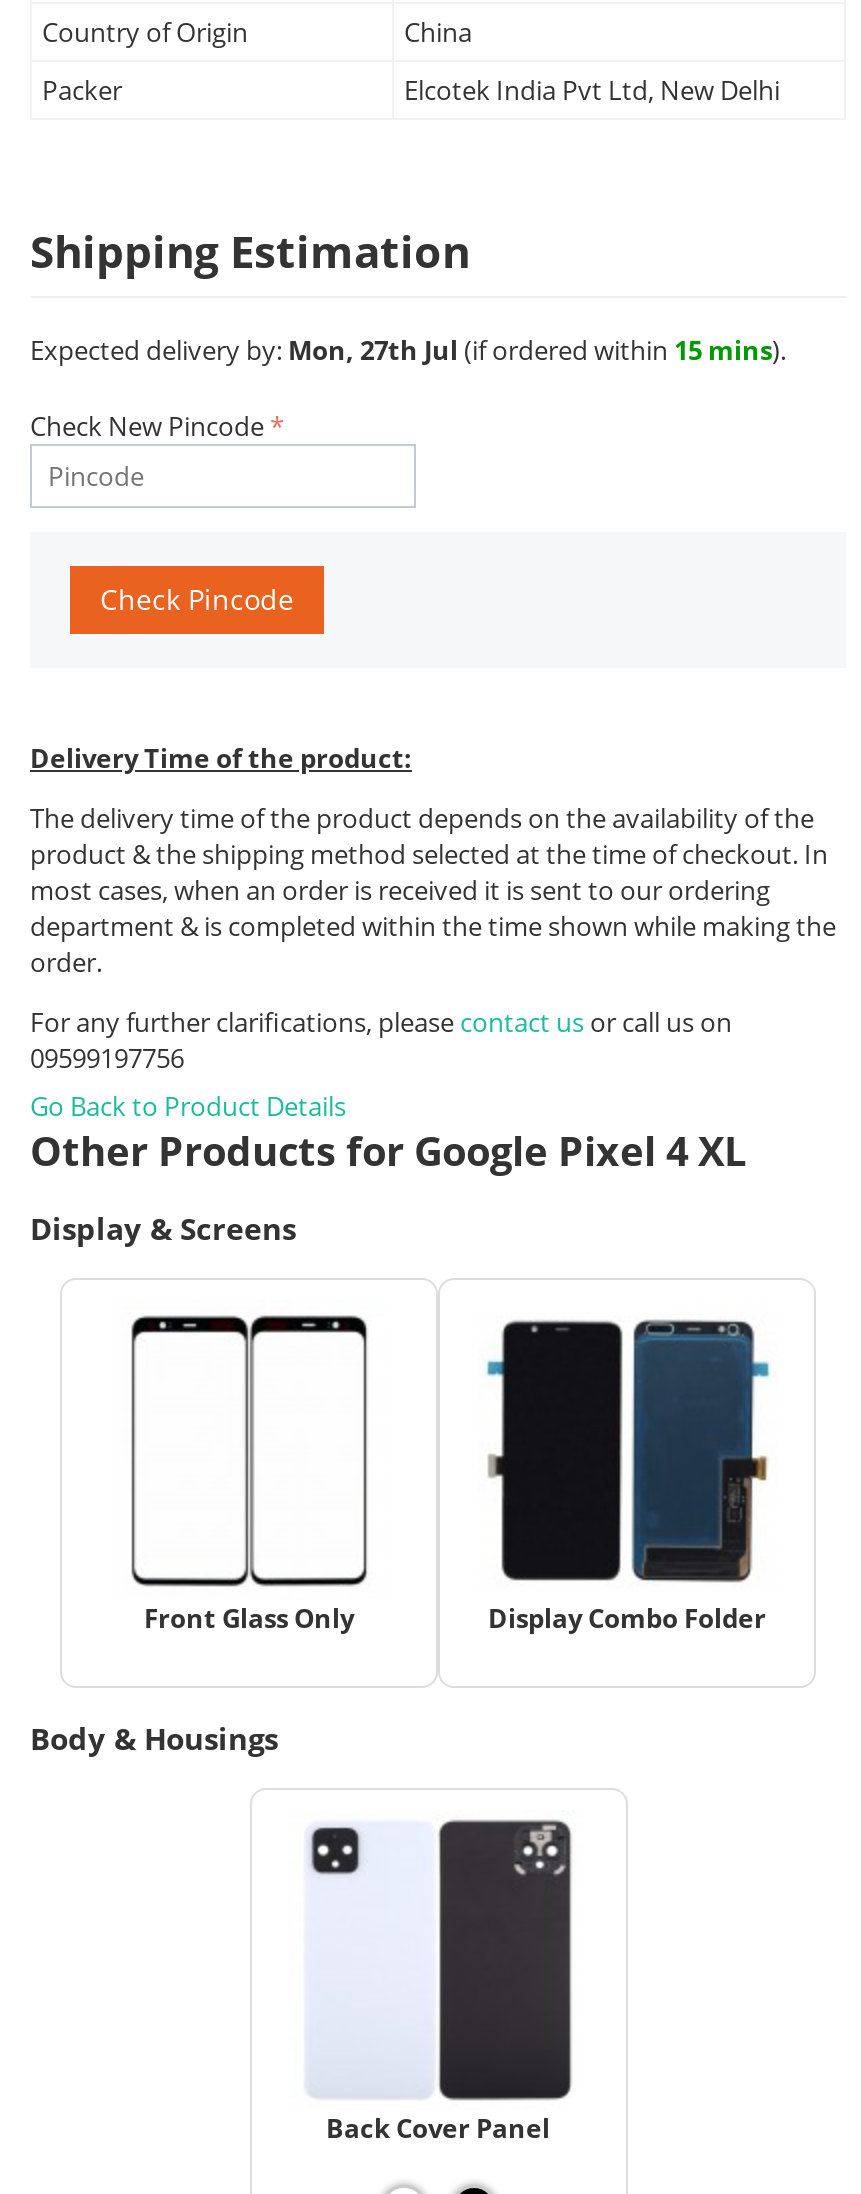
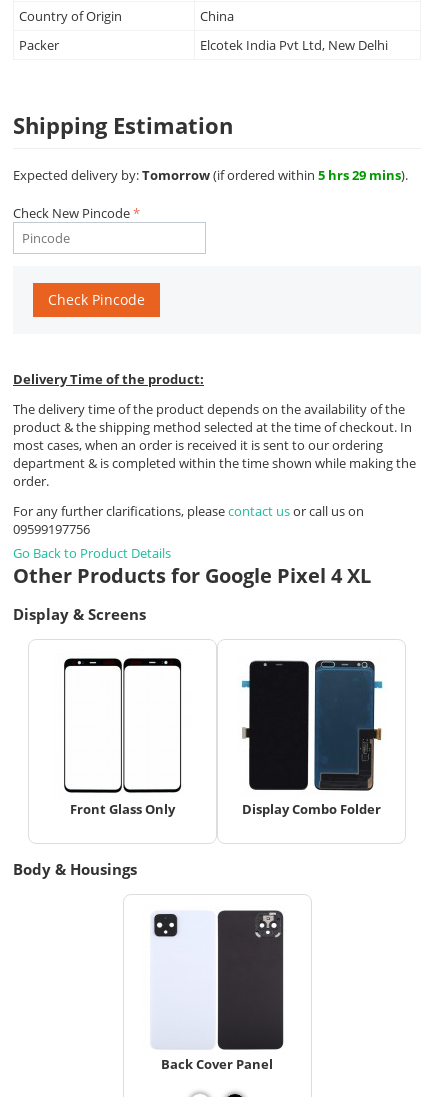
- Expected delivery by: Mon, 27th Jul (if ordered within 15 mins).
+ Expected delivery by: Tomorrow (if ordered within 5 hrs 29 mins).
